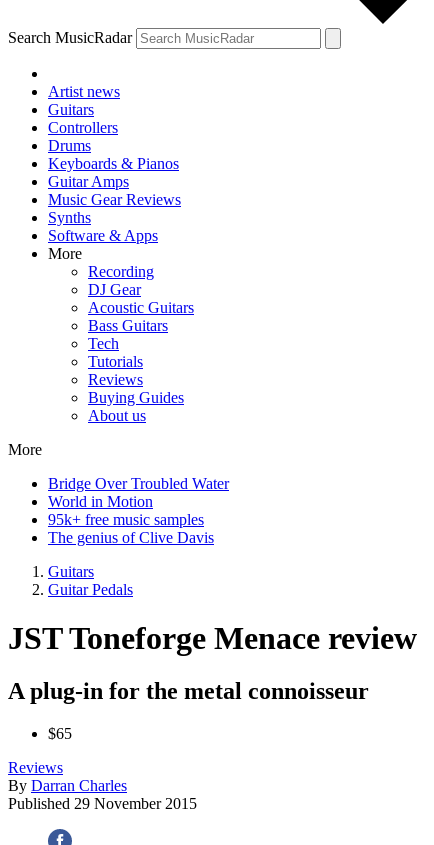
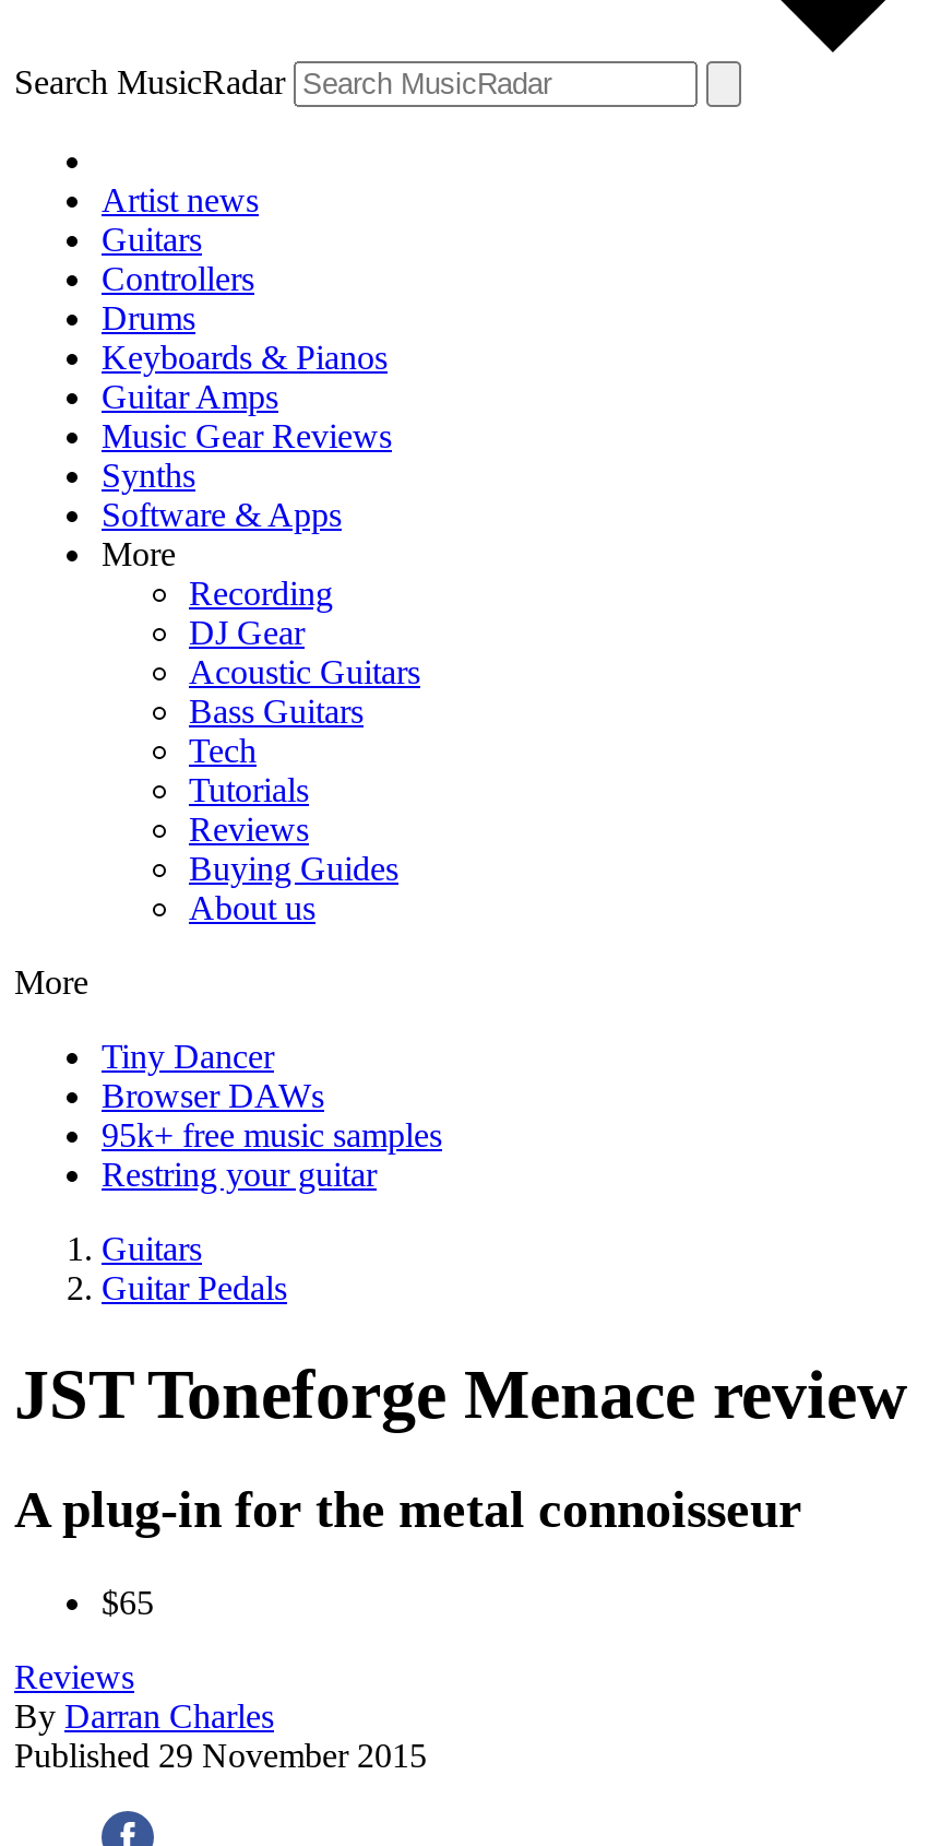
- Bridge Over Troubled Water
- World in Motion
+ Tiny Dancer
+ Browser DAWs

- The genius of Clive Davis
+ Restring your guitar
